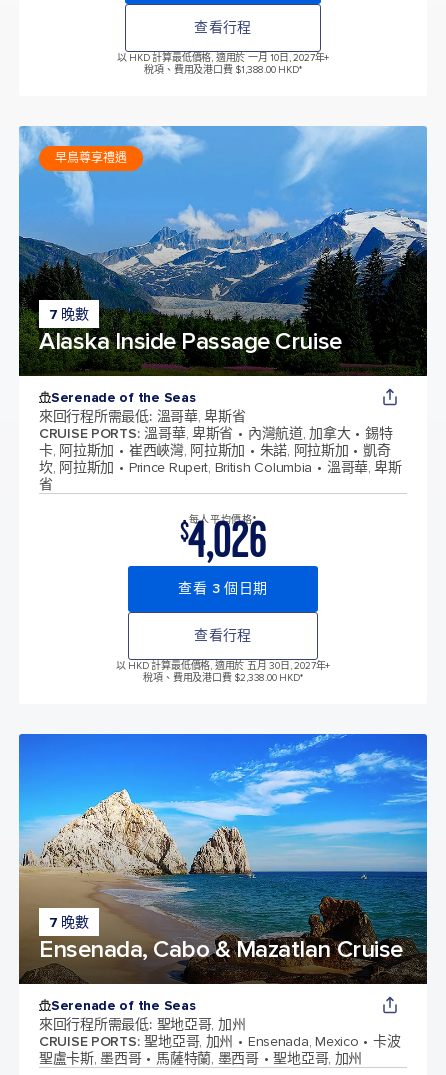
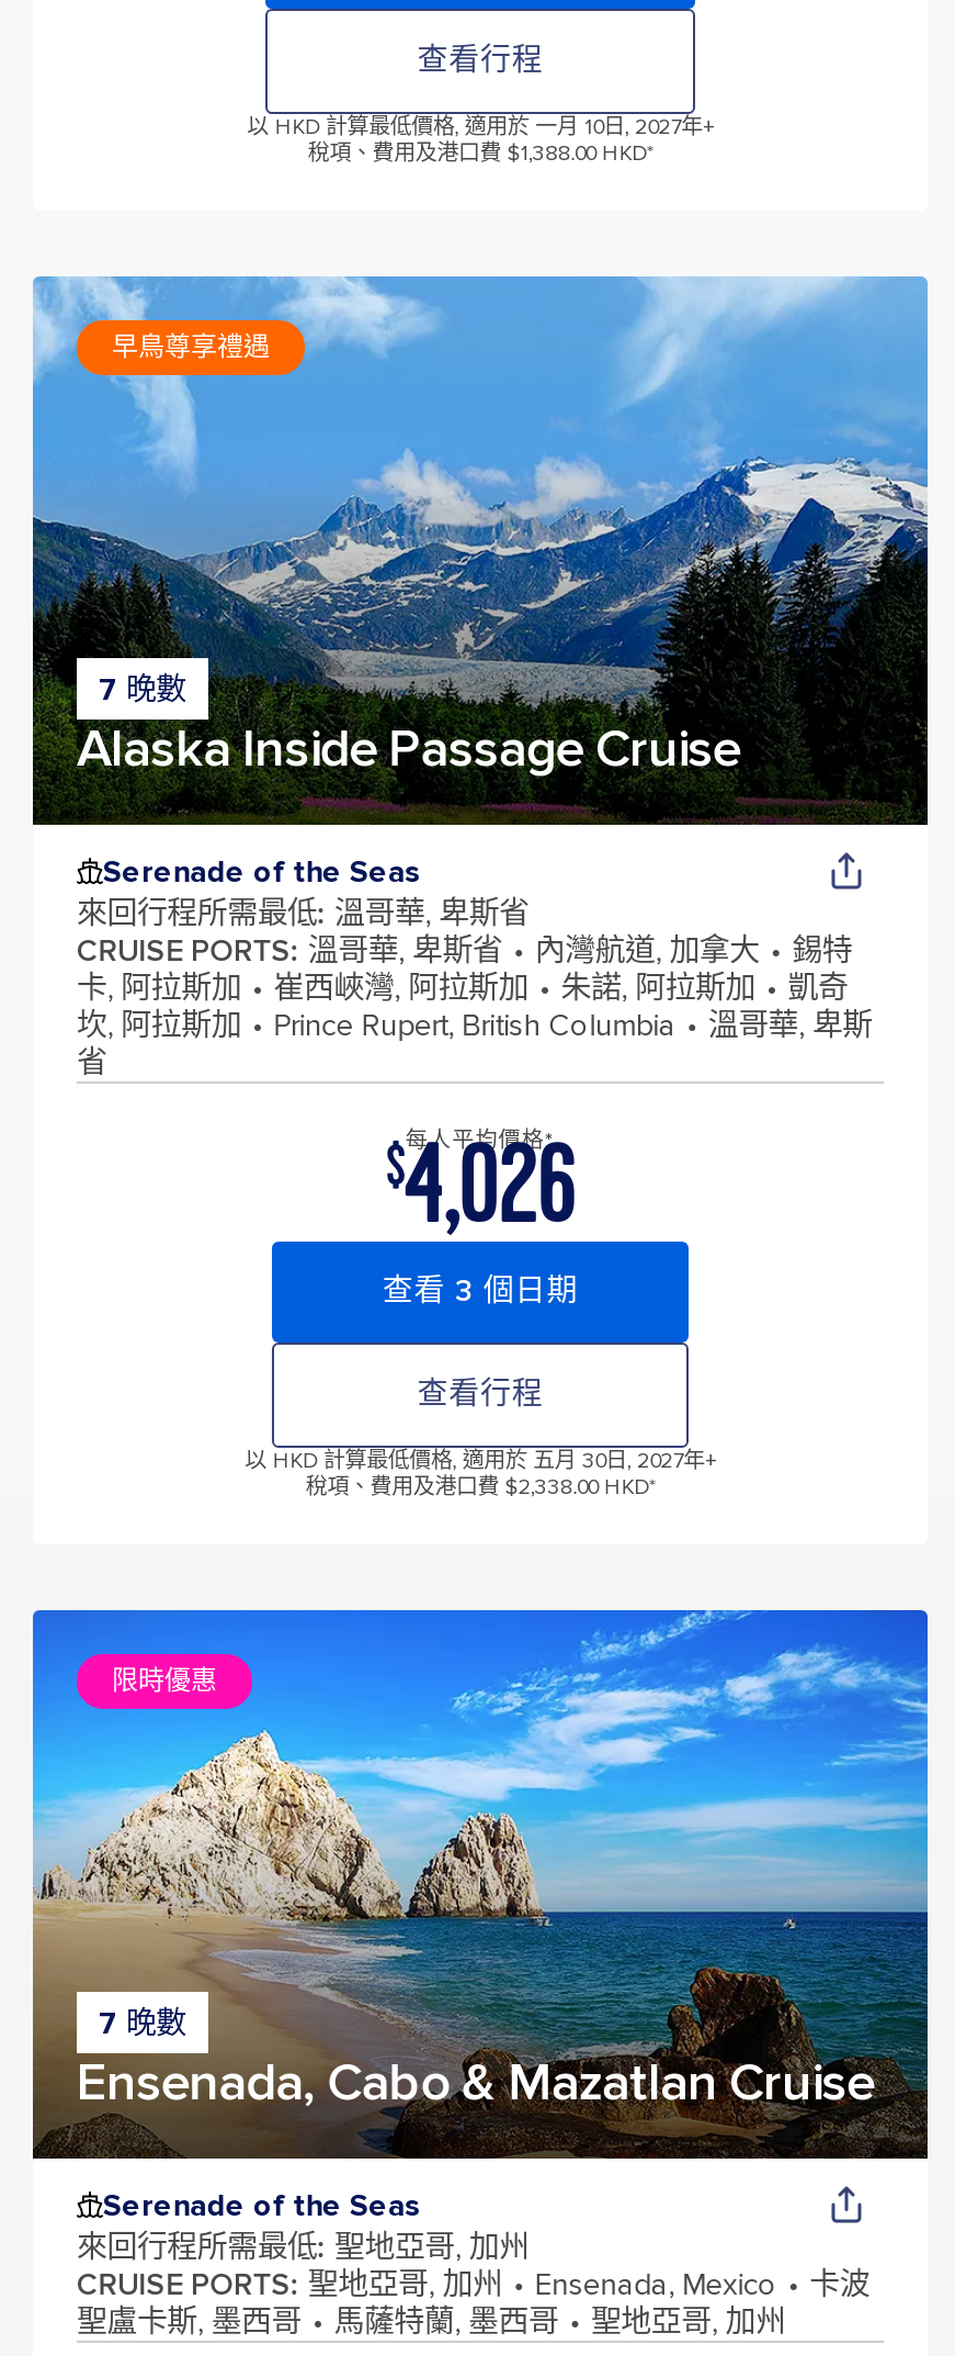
+ 限時優惠
